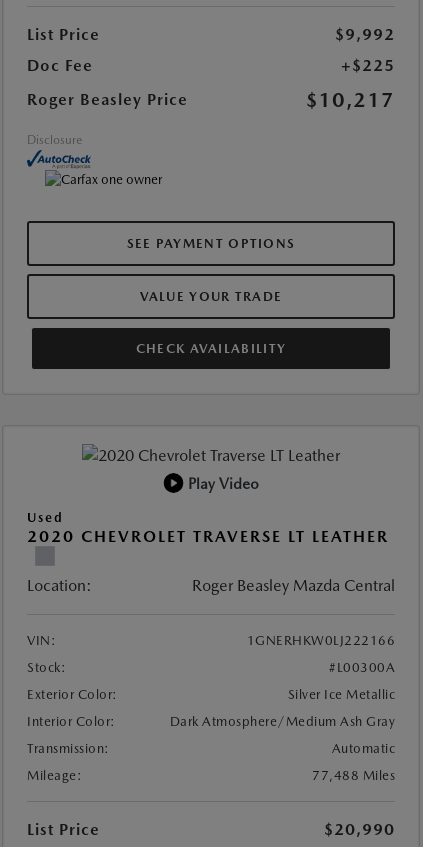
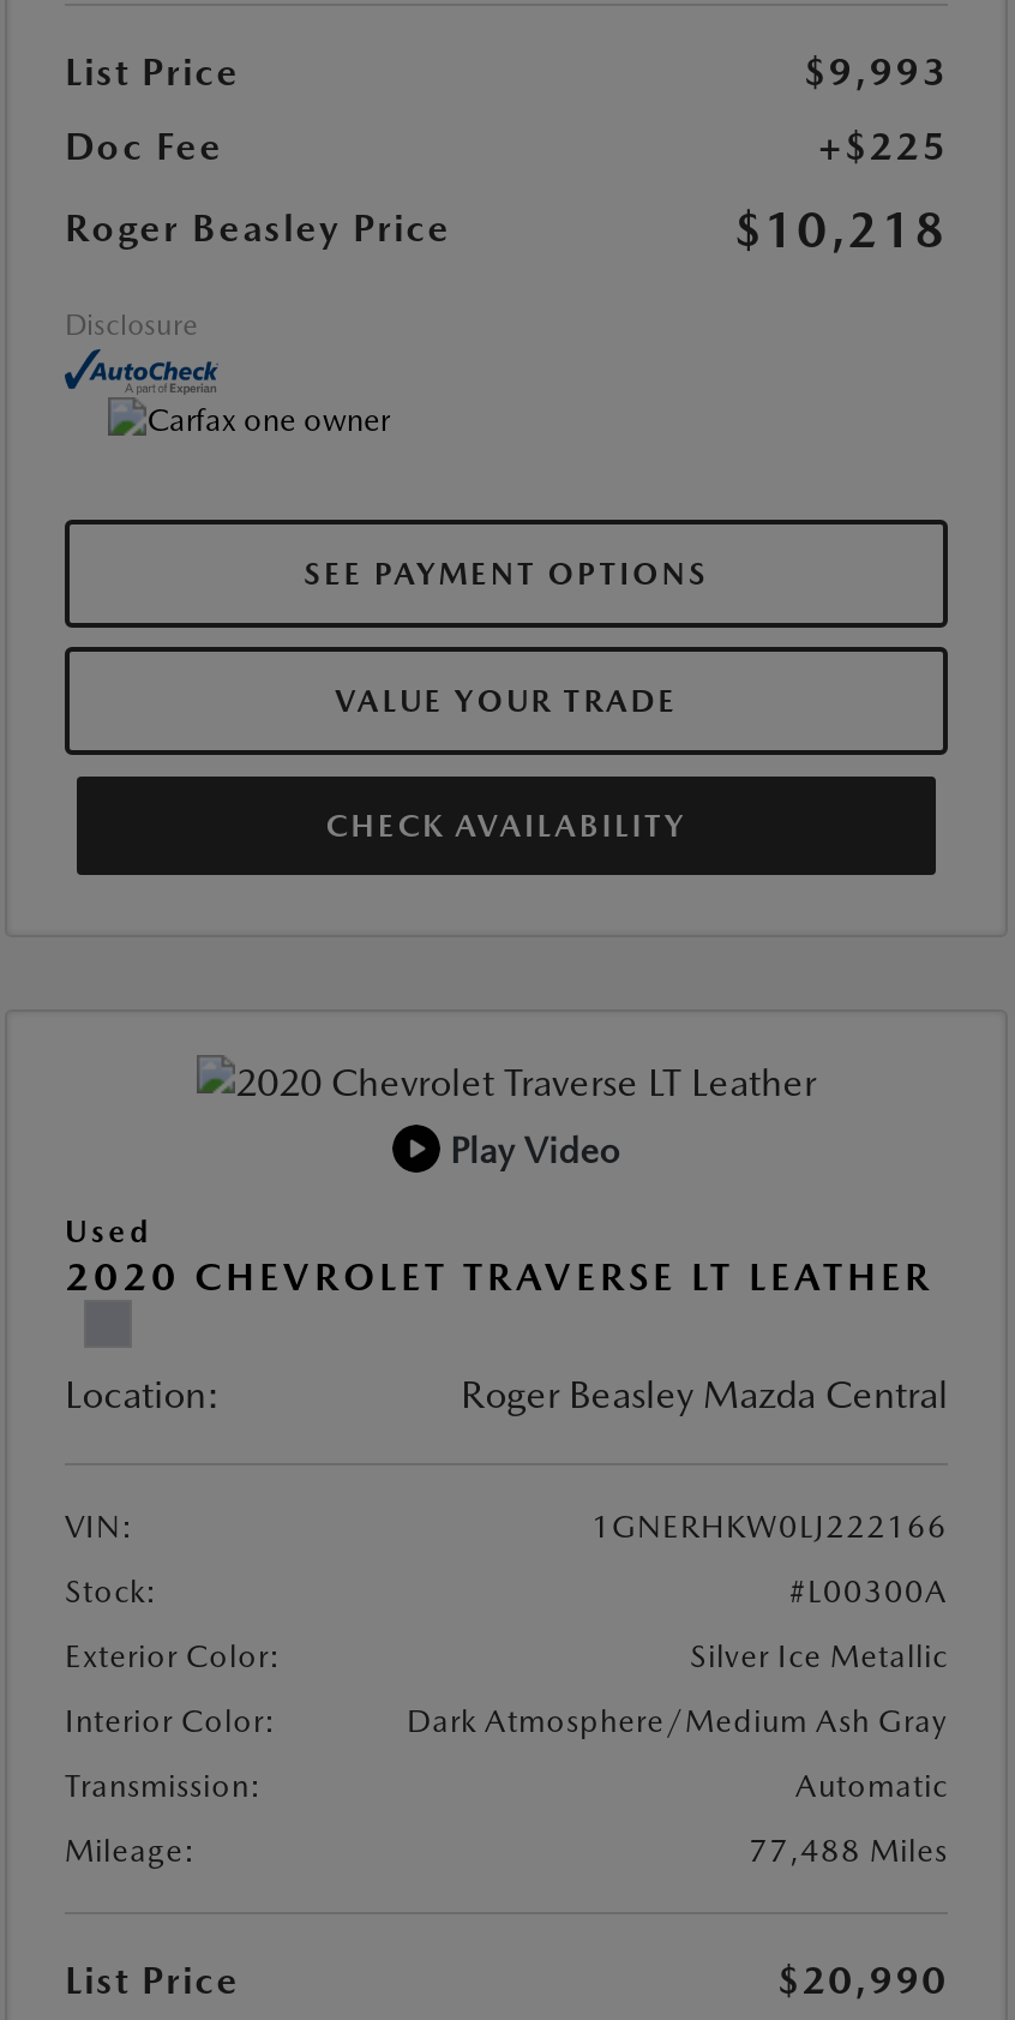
- $9,992
+ $9,993

- $10,217
+ $10,218
